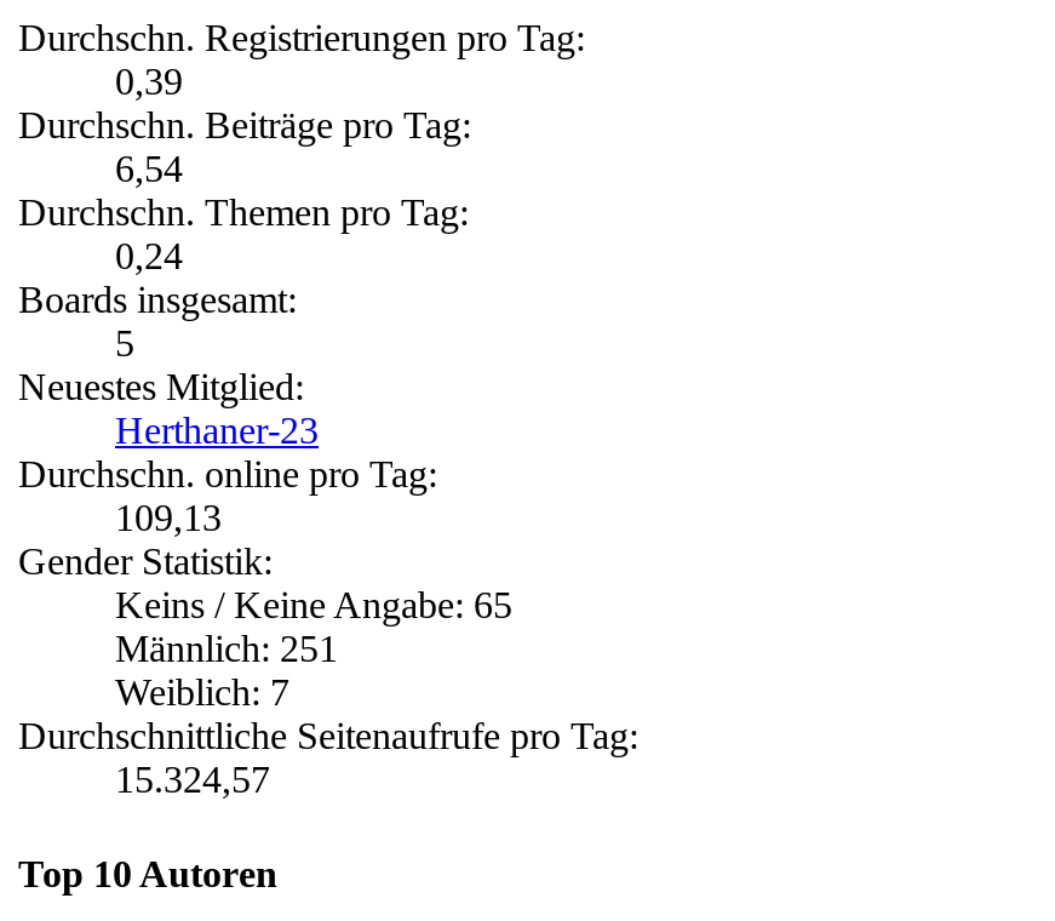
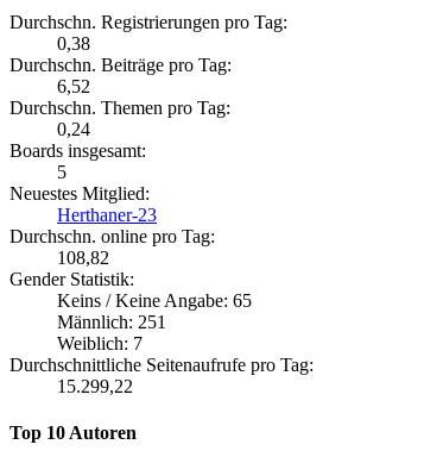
- 0,39
+ 0,38

- 6,54
+ 6,52

- 109,13
+ 108,82

- 15.324,57
+ 15.299,22
